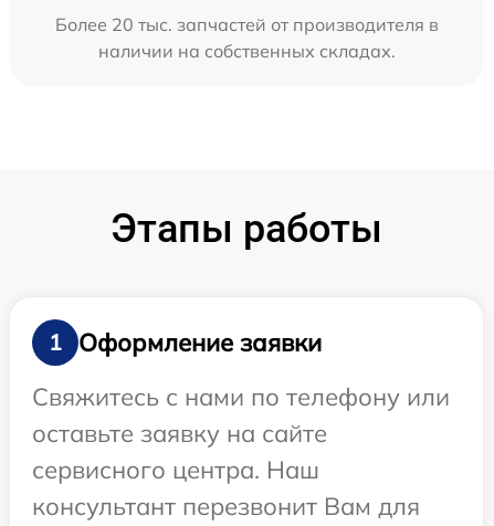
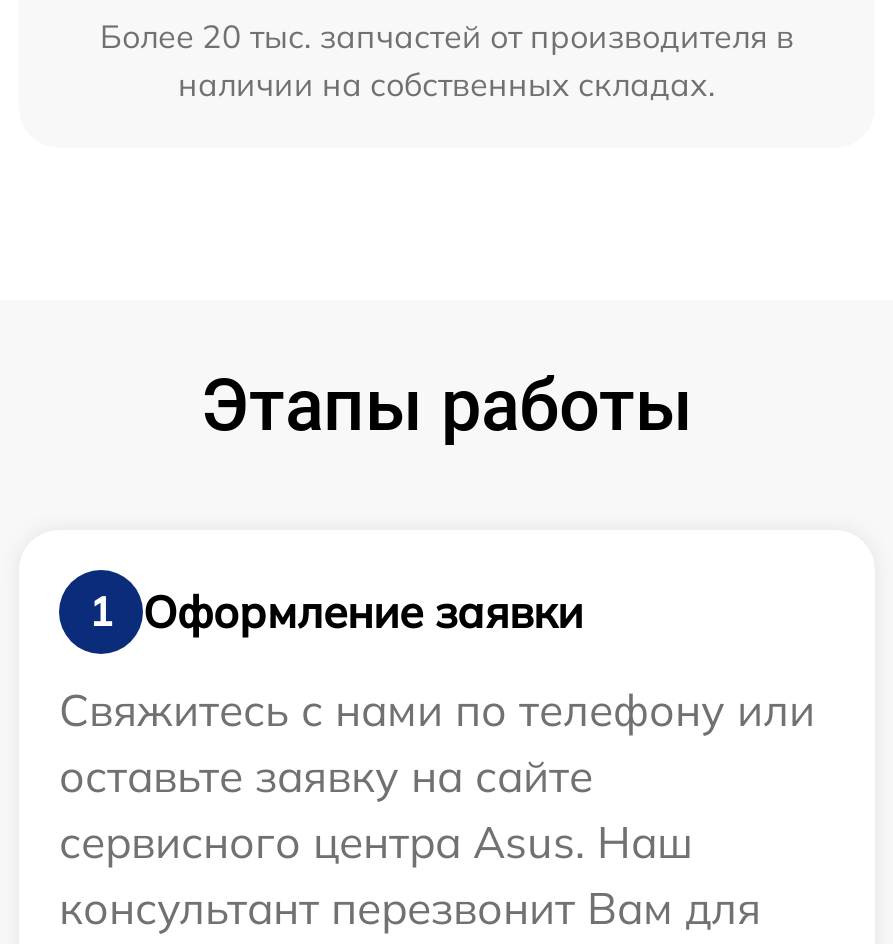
- сервисного центра. Наш
+ сервисного центра Asus. Наш
